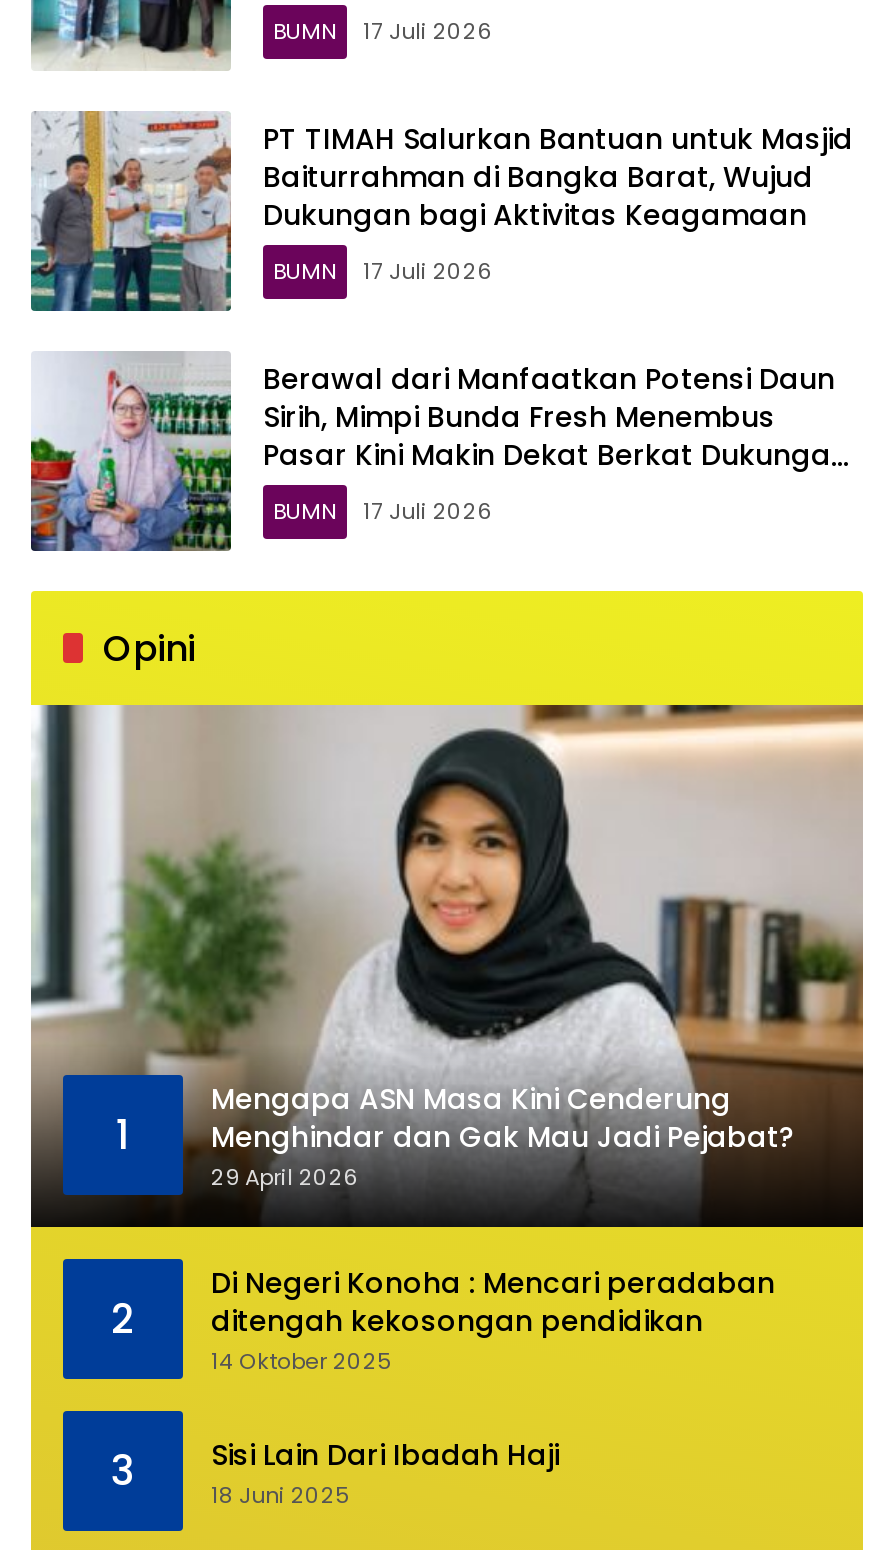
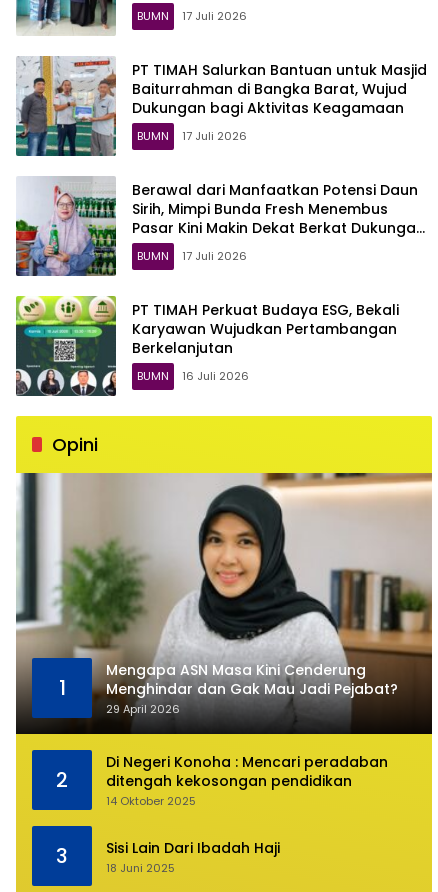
+ [image]
+ PT TIMAH Perkuat Budaya ESG, Bekali
+ Karyawan Wujudkan Pertambangan
+ Berkelanjutan
+ BUMN
+ 16 Juli 2026
